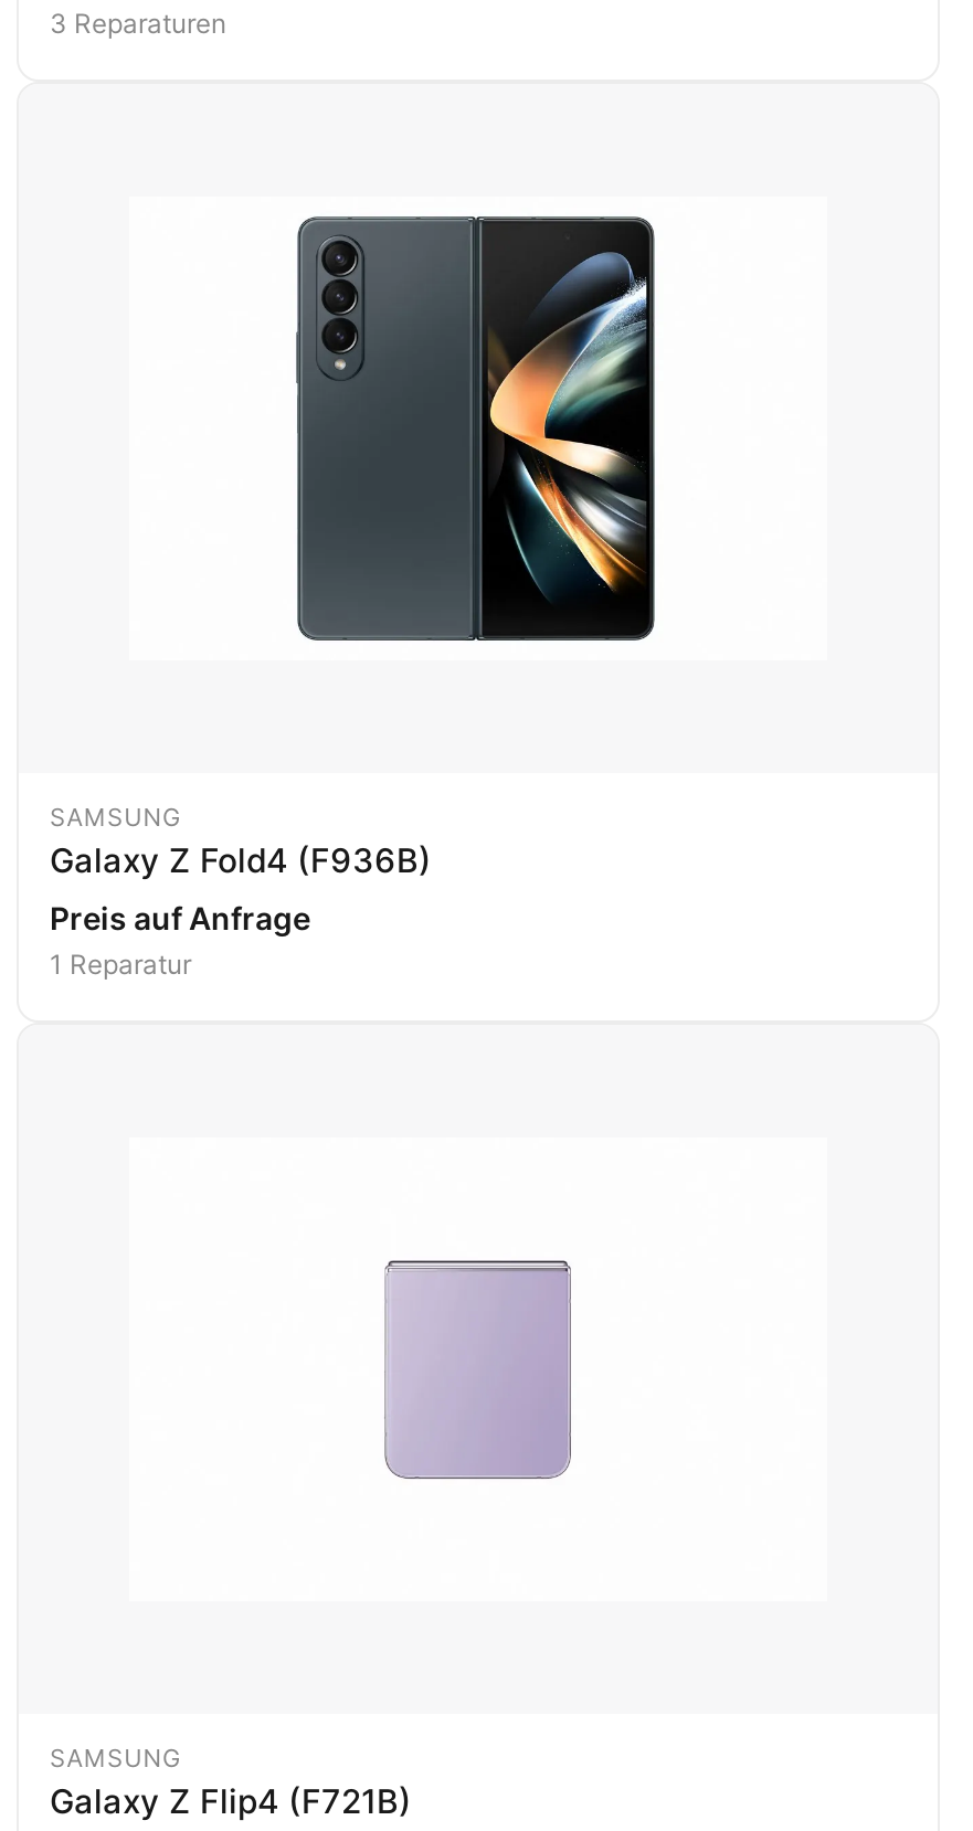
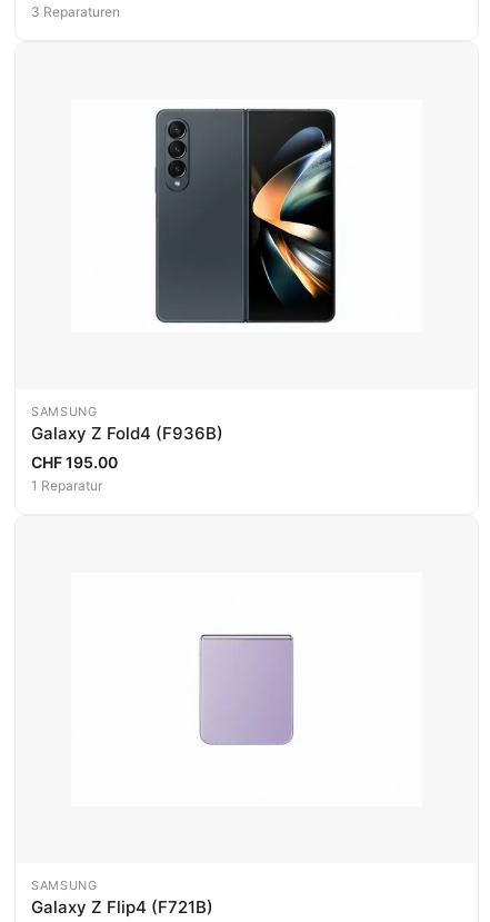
- Preis auf Anfrage
+ CHF 195.00
